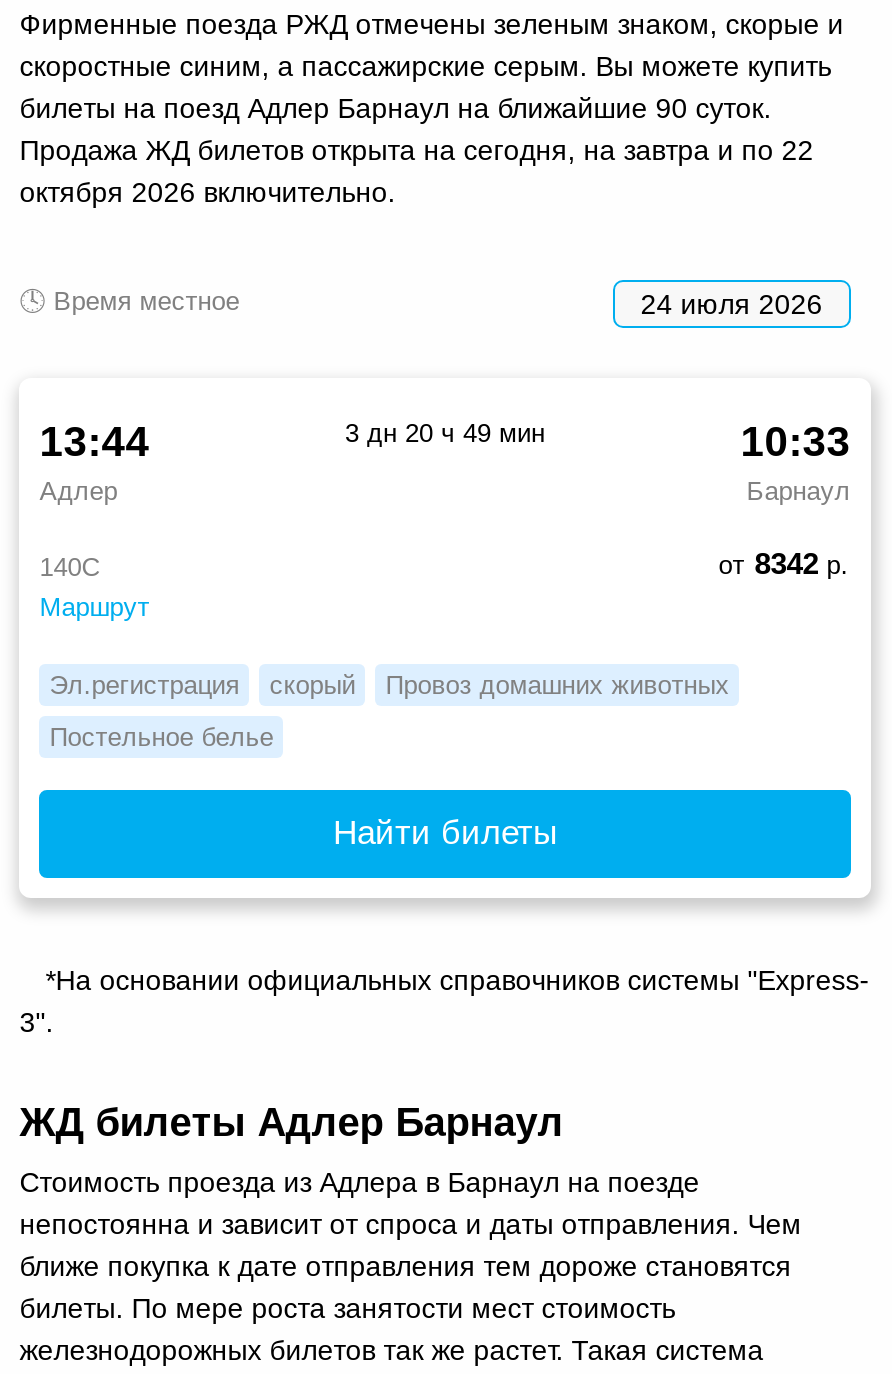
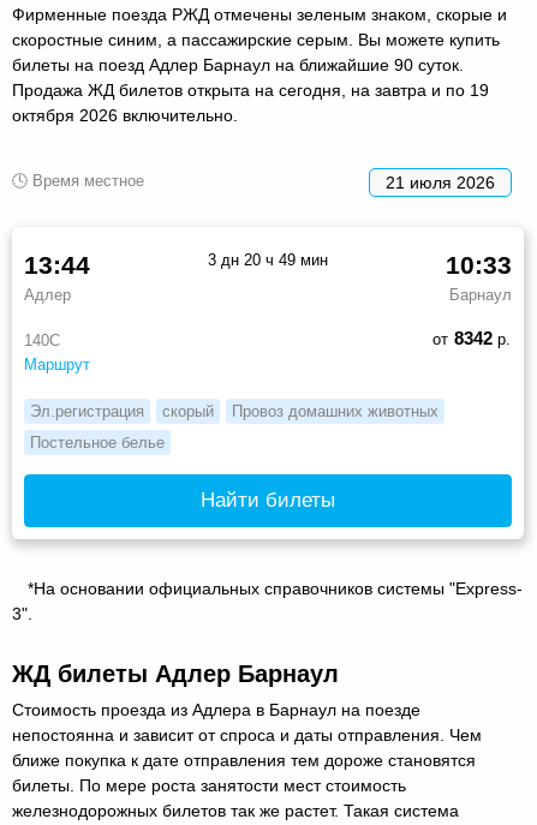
- Продажа ЖД билетов открыта на сегодня, на завтра и по 22
+ Продажа ЖД билетов открыта на сегодня, на завтра и по 19

- 24 июля 2026
+ 21 июля 2026
